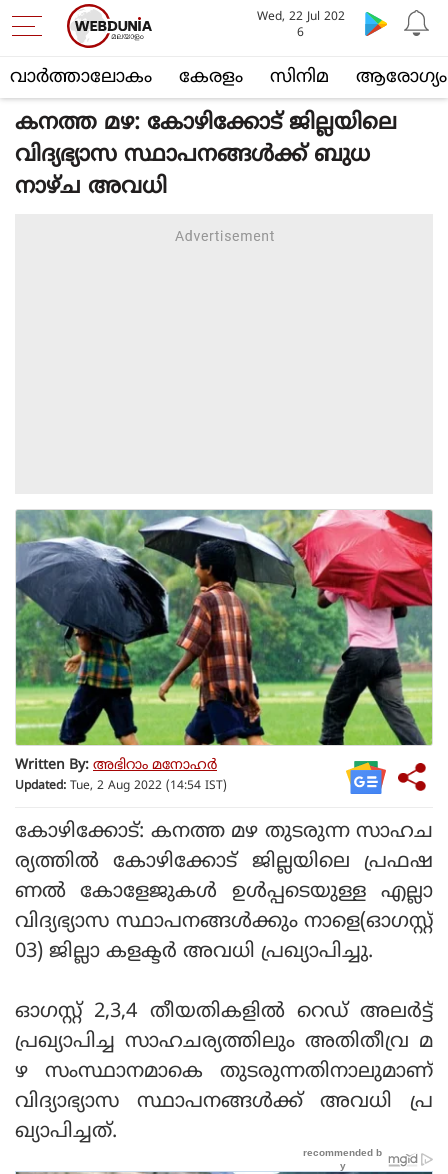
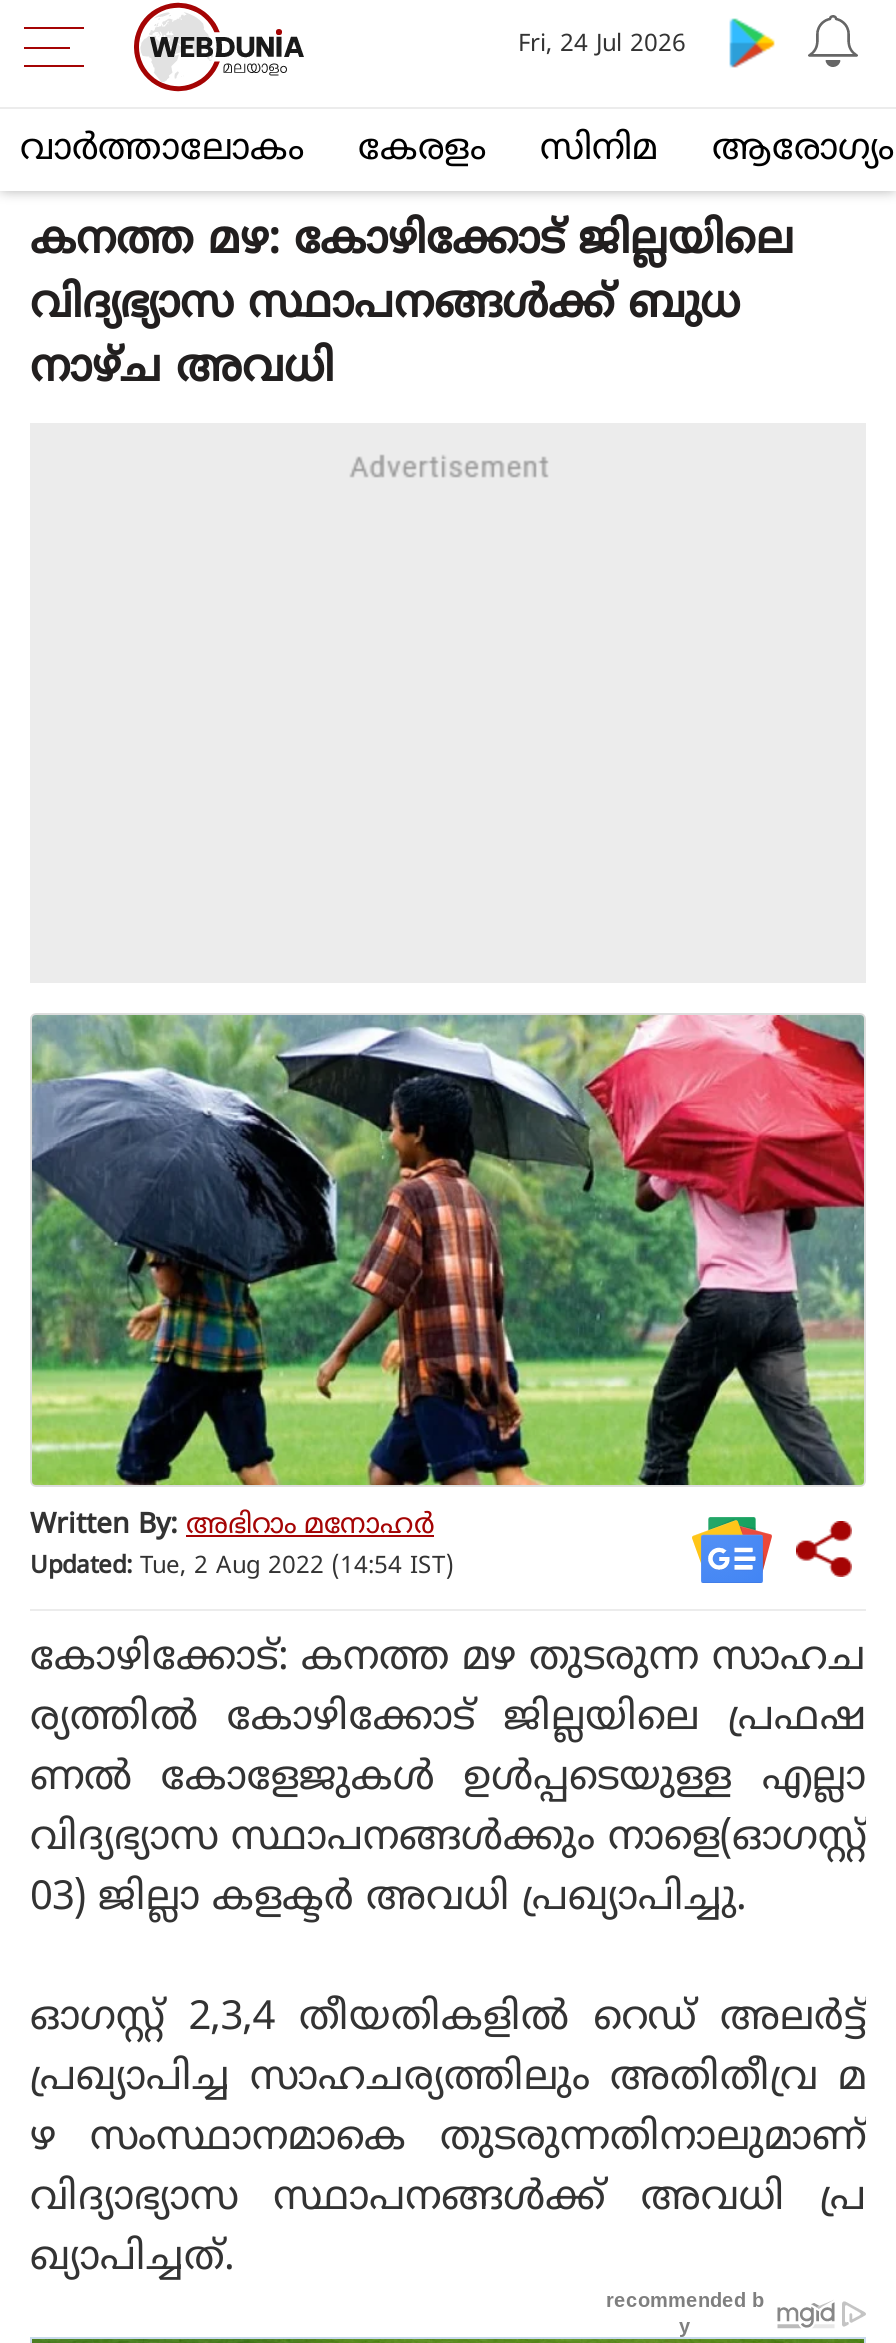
- Wed, 22 Jul 202
- 6
+ Fri, 24 Jul 2026
